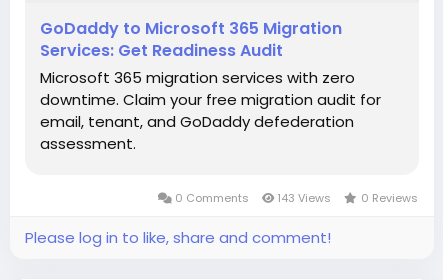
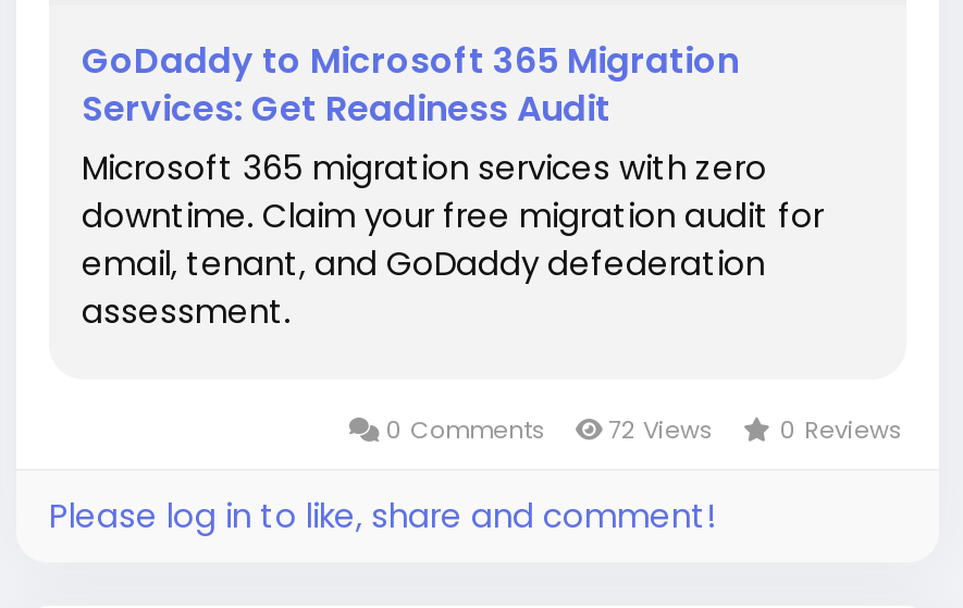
- 0 Comments 143 Views 0 Reviews
+ 0 Comments 72 Views 0 Reviews
